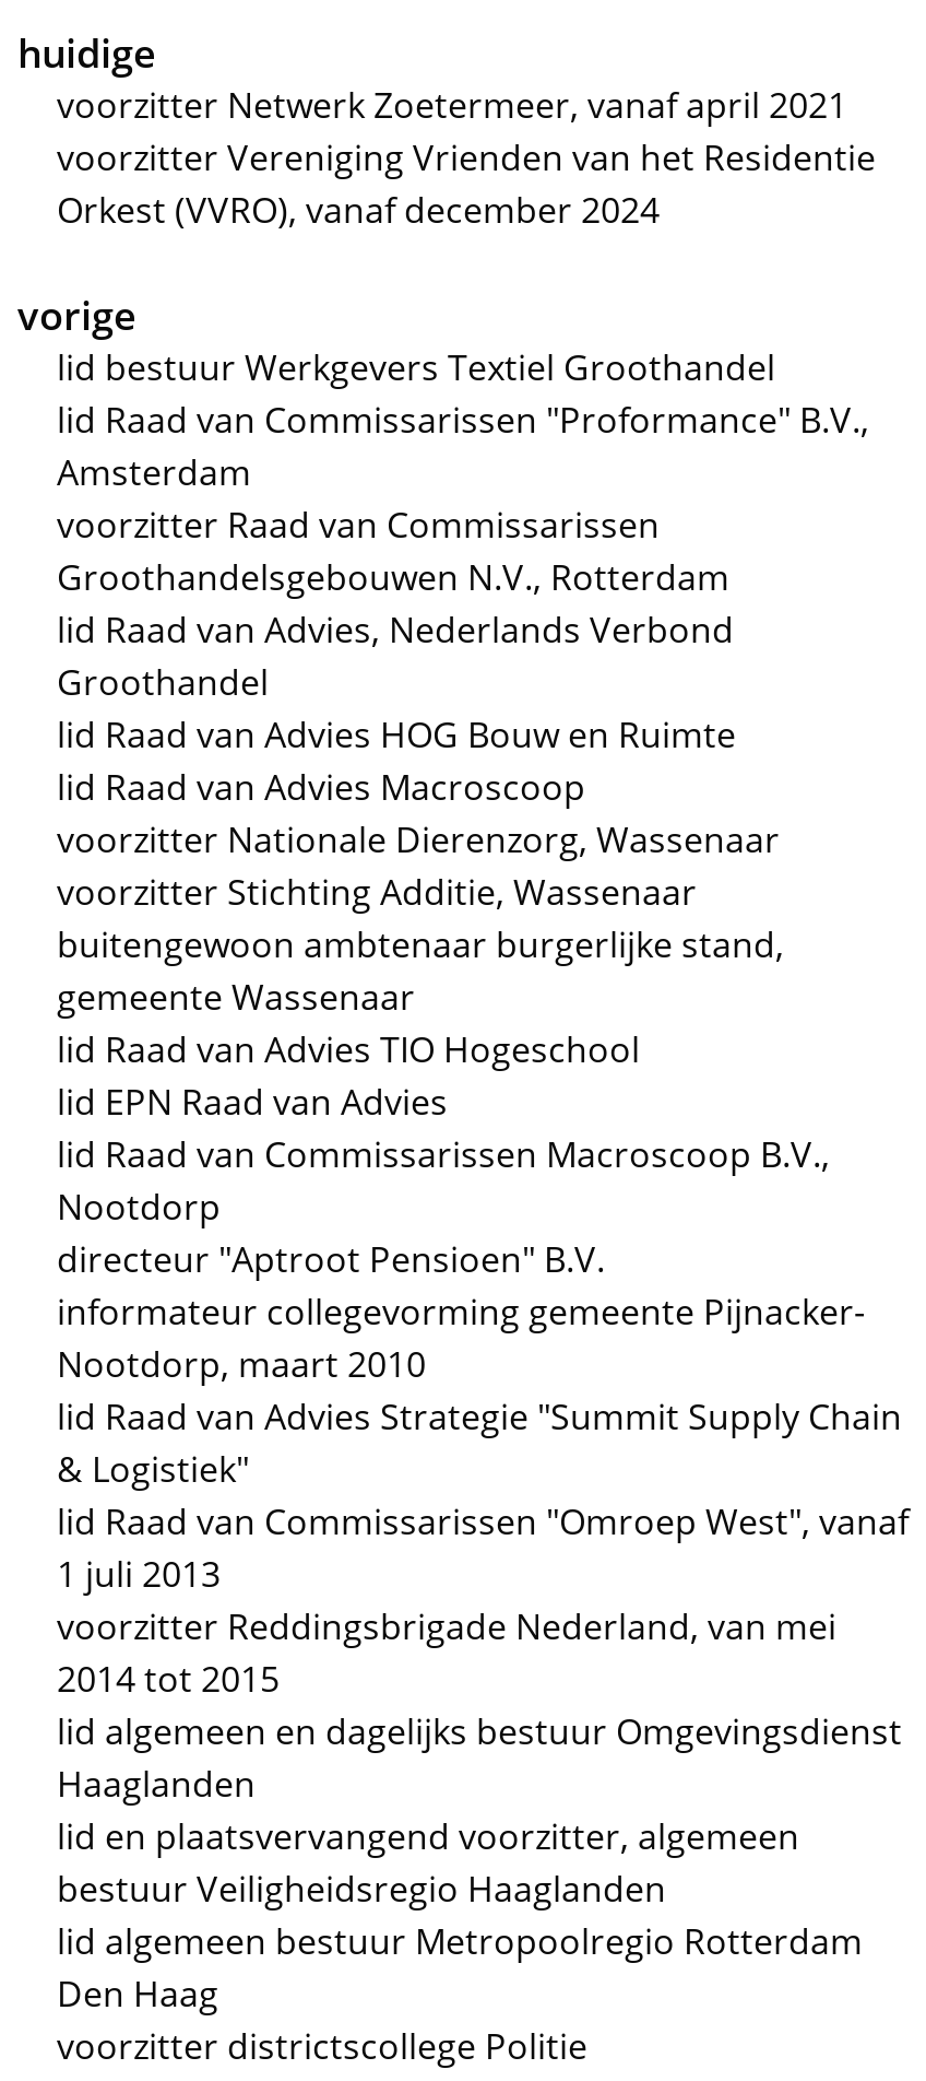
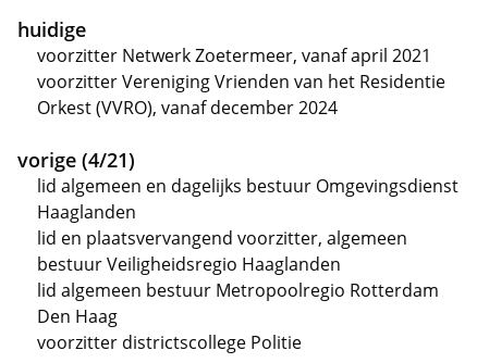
- vorige
- lid bestuur Werkgevers Textiel Groothandel
- lid Raad van Commissarissen "Proformance" B.V.,
- Amsterdam
- voorzitter Raad van Commissarissen
- Groothandelsgebouwen N.V., Rotterdam
- lid Raad van Advies, Nederlands Verbond
- Groothandel
- lid Raad van Advies HOG Bouw en Ruimte
- lid Raad van Advies Macroscoop
- voorzitter Nationale Dierenzorg, Wassenaar
- voorzitter Stichting Additie, Wassenaar
- buitengewoon ambtenaar burgerlijke stand,
- gemeente Wassenaar
- lid Raad van Advies TIO Hogeschool
- lid EPN Raad van Advies
- lid Raad van Commissarissen Macroscoop B.V.,
- Nootdorp
- directeur "Aptroot Pensioen" B.V.
- informateur collegevorming gemeente Pijnacker-
- Nootdorp, maart 2010
- lid Raad van Advies Strategie "Summit Supply Chain
- & Logistiek"
- lid Raad van Commissarissen "Omroep West", vanaf
- 1 juli 2013
- voorzitter Reddingsbrigade Nederland, van mei
- 2014 tot 2015
+ vorige (4/21)
